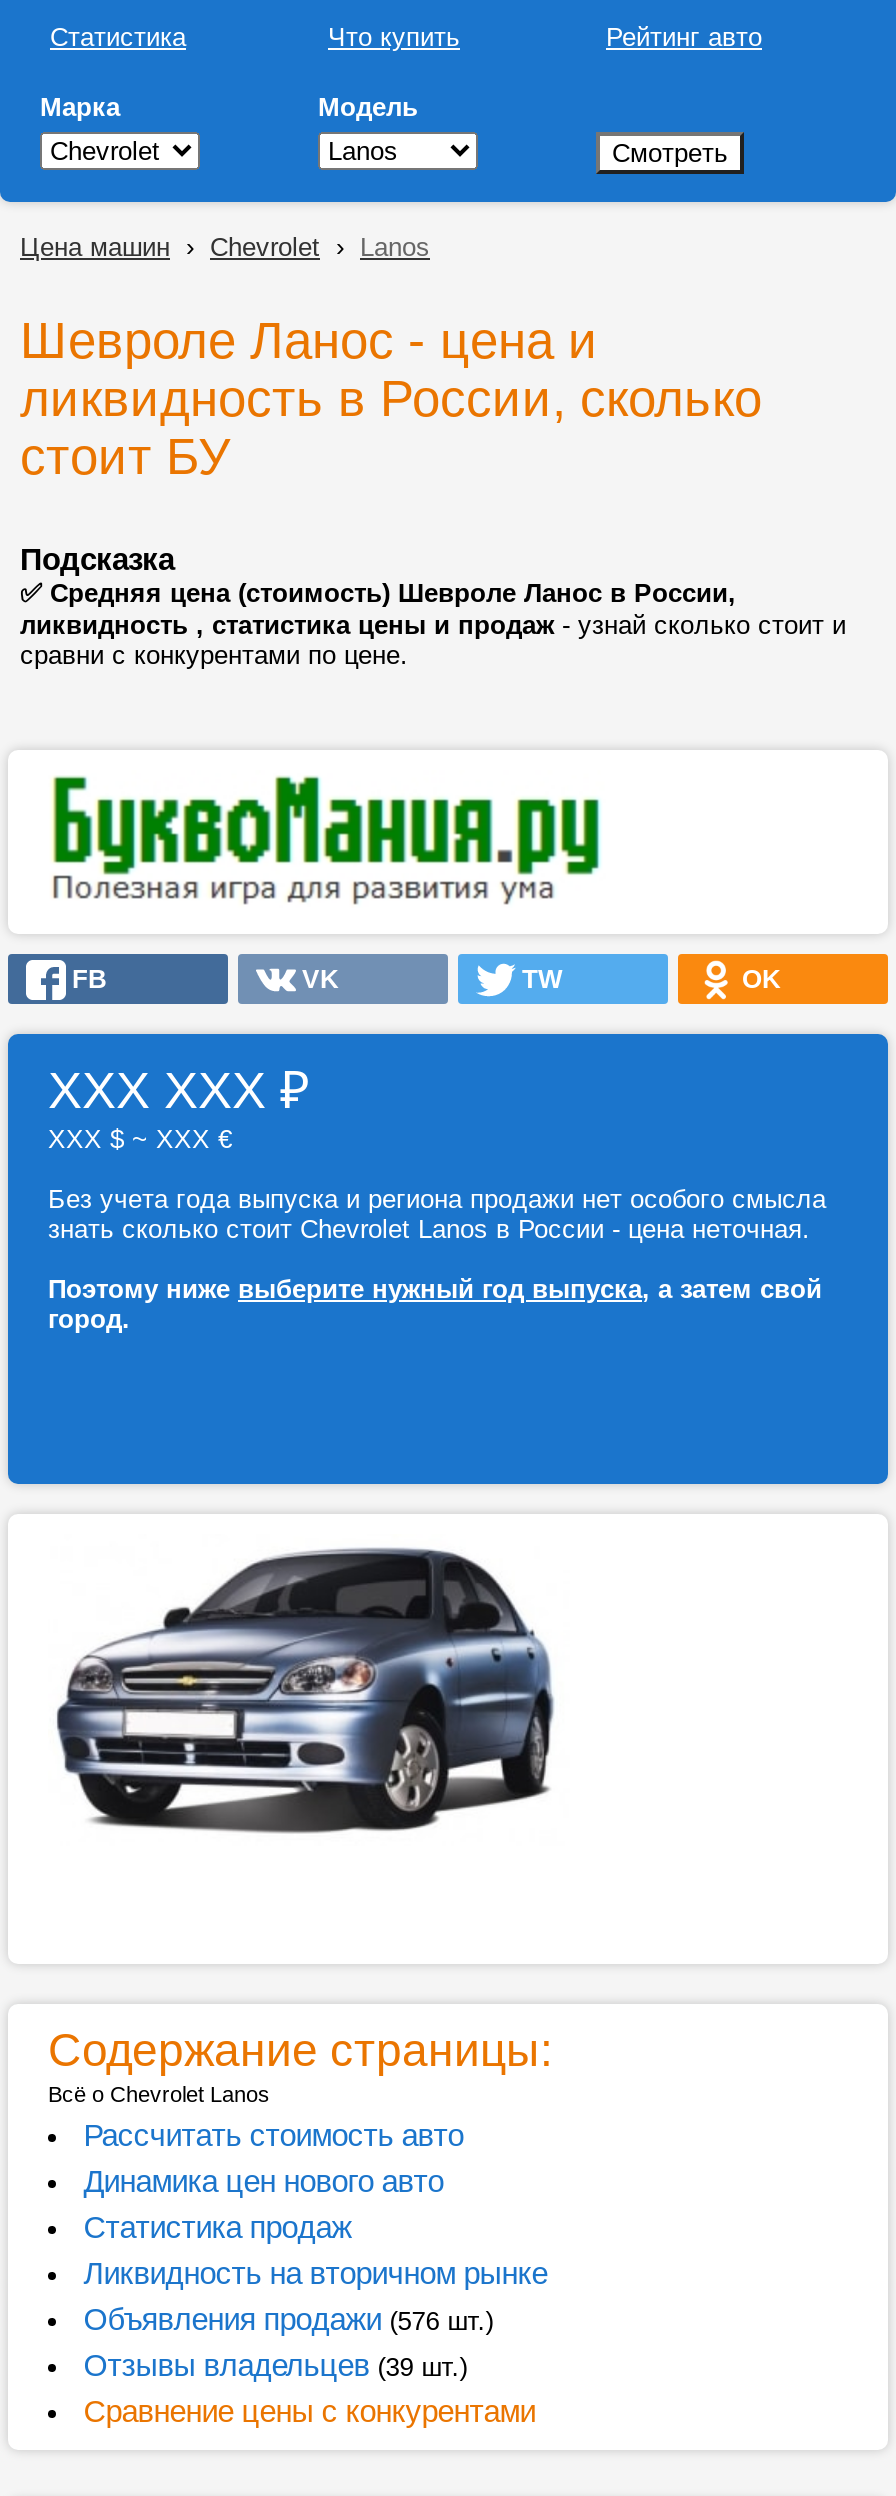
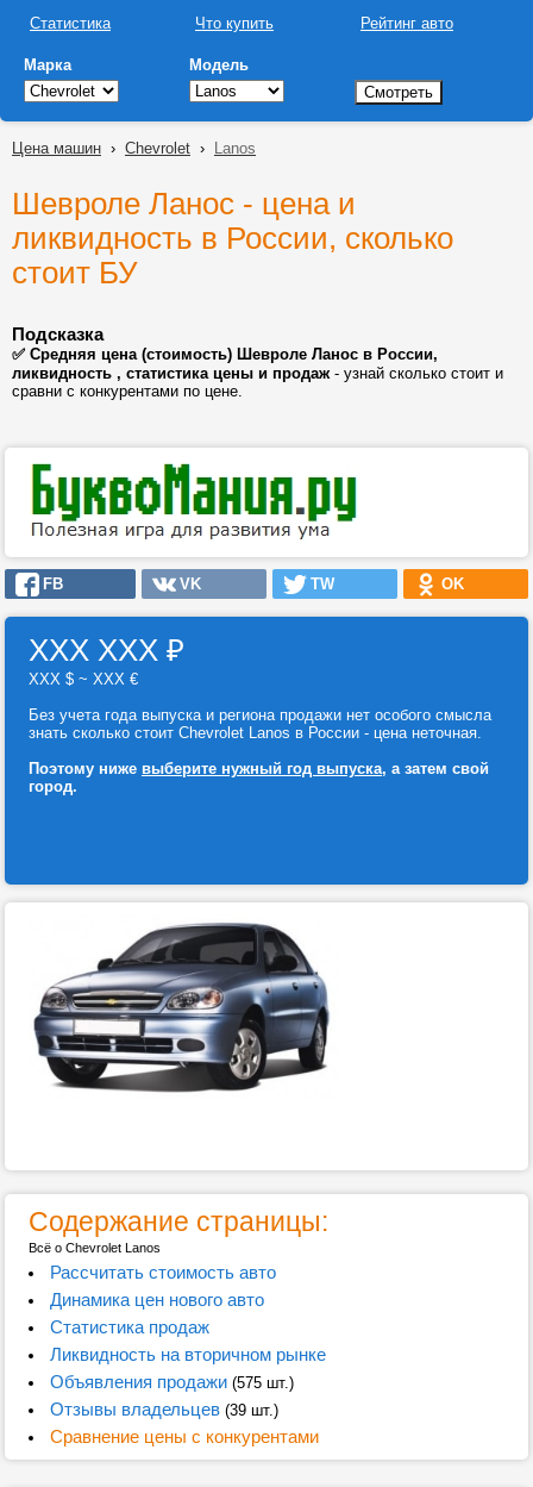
- Объявления продажи (576 шт.)
+ Объявления продажи (575 шт.)
